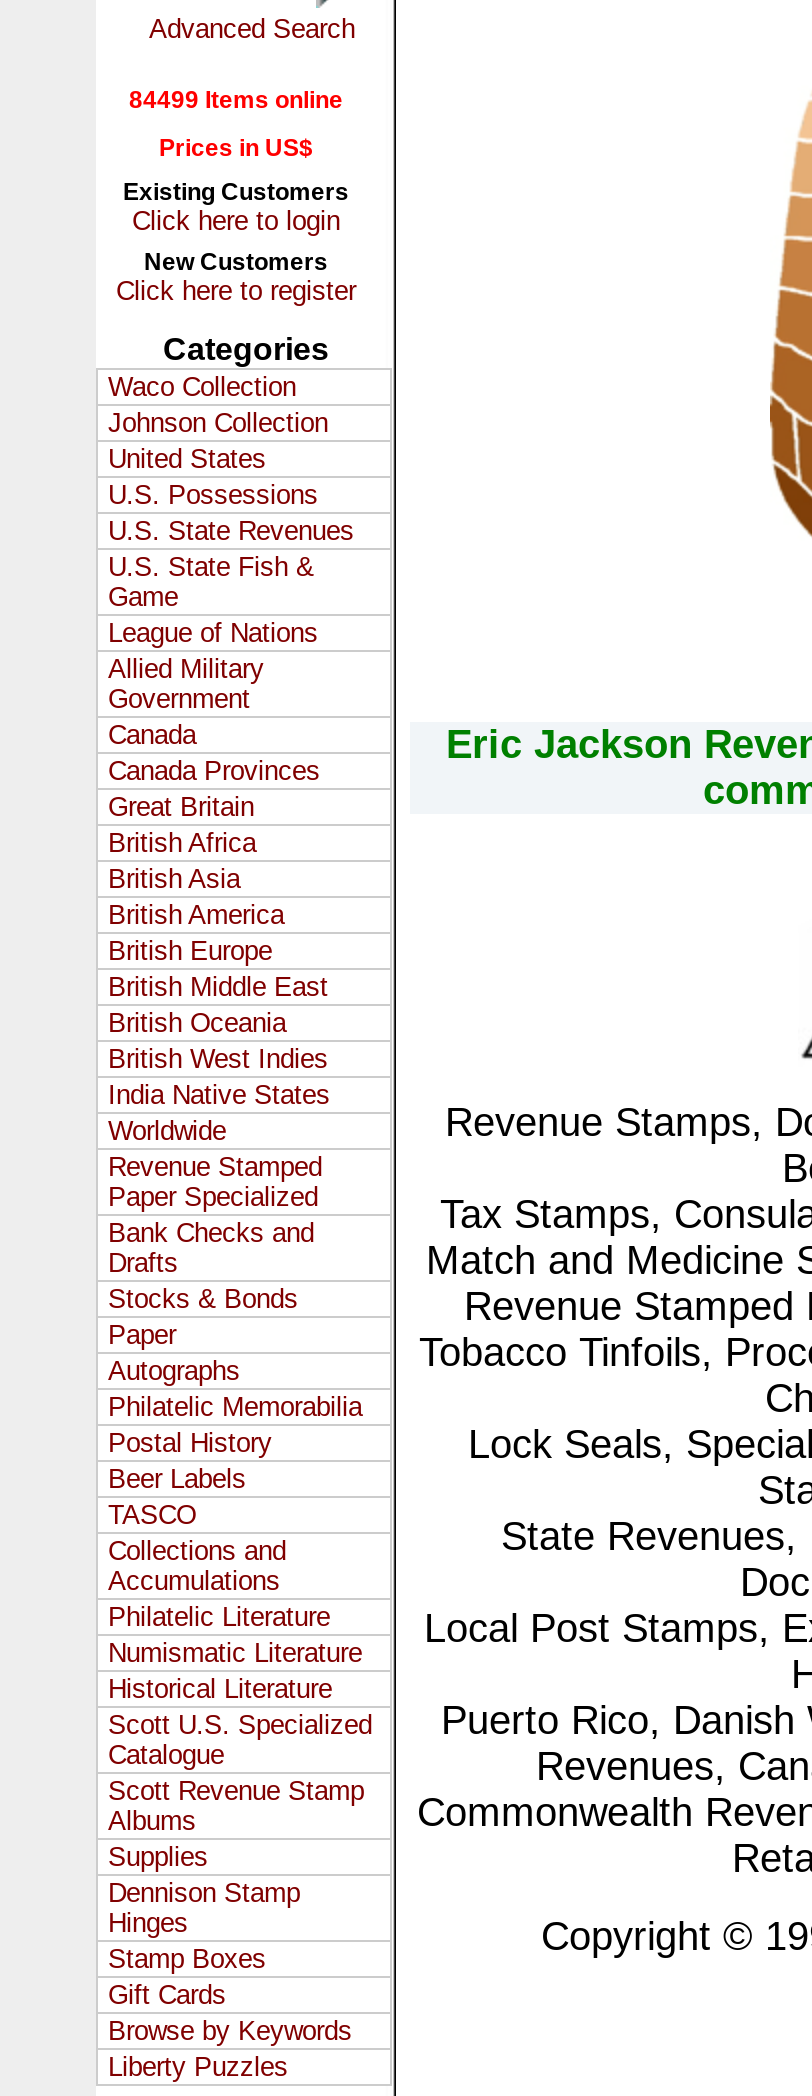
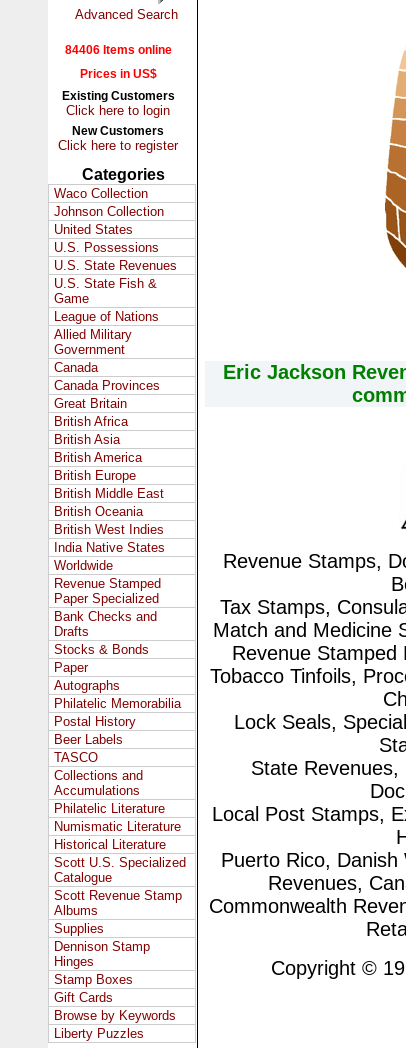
- 84499 Items online
+ 84406 Items online
